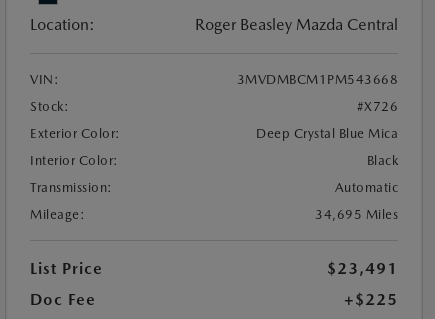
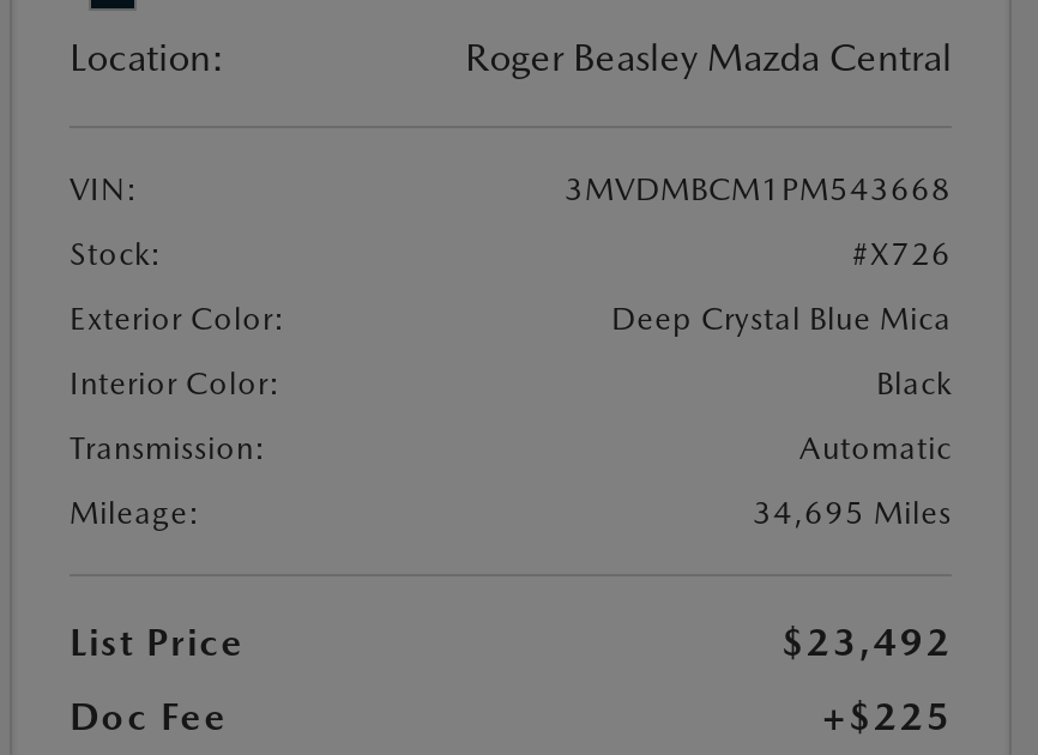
- $23,491
+ $23,492
